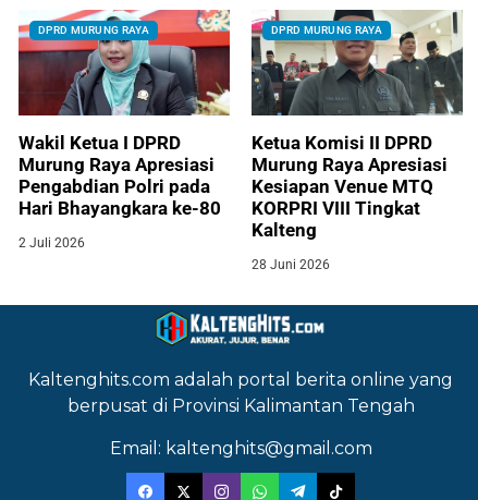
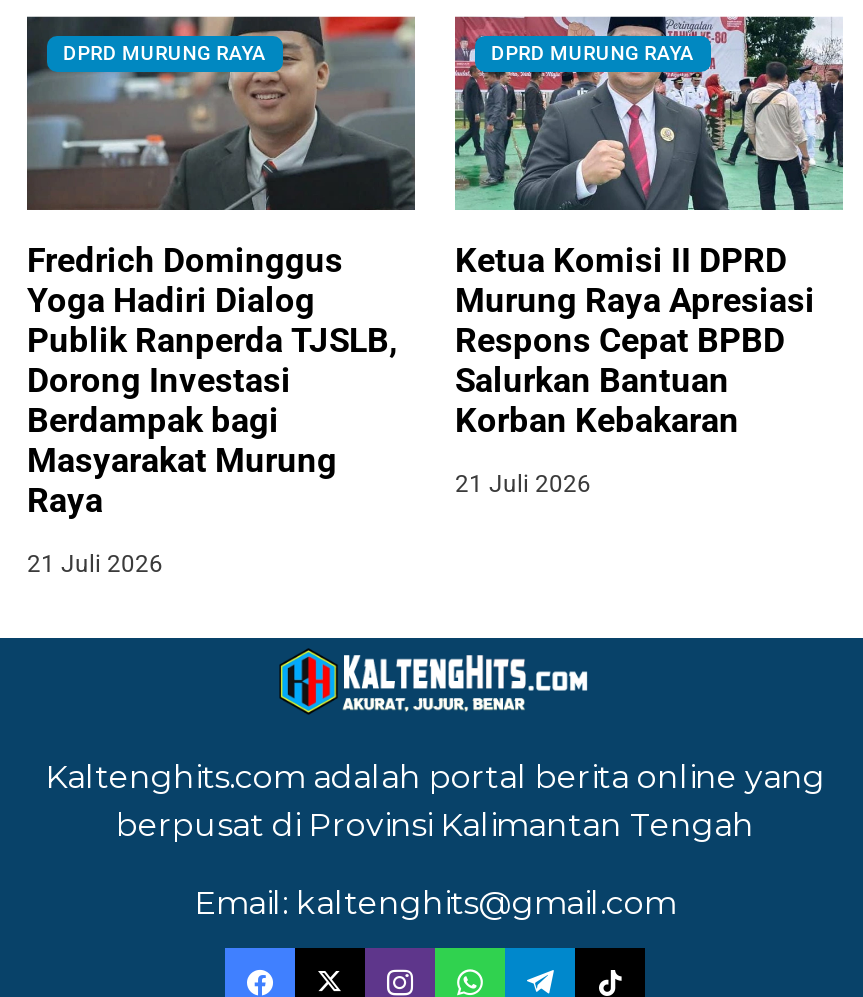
- [image]
- Wakil Ketua I DPRD
- Murung Raya Apresiasi
- Pengabdian Polri pada
- Hari Bhayangkara ke-80
+ [image]
+ Fredrich Dominggus
+ Yoga Hadiri Dialog
+ Publik Ranperda TJSLB,
+ Dorong Investasi
+ Berdampak bagi
+ Masyarakat Murung
+ Raya

- [image]
+ [image]

- Kesiapan Venue MTQ
- KORPRI VIII Tingkat
- Kalteng
+ Respons Cepat BPBD
+ Salurkan Bantuan
+ Korban Kebakaran

- 2 Juli 2026
+ 21 Juli 2026

- 28 Juni 2026
+ 21 Juli 2026
